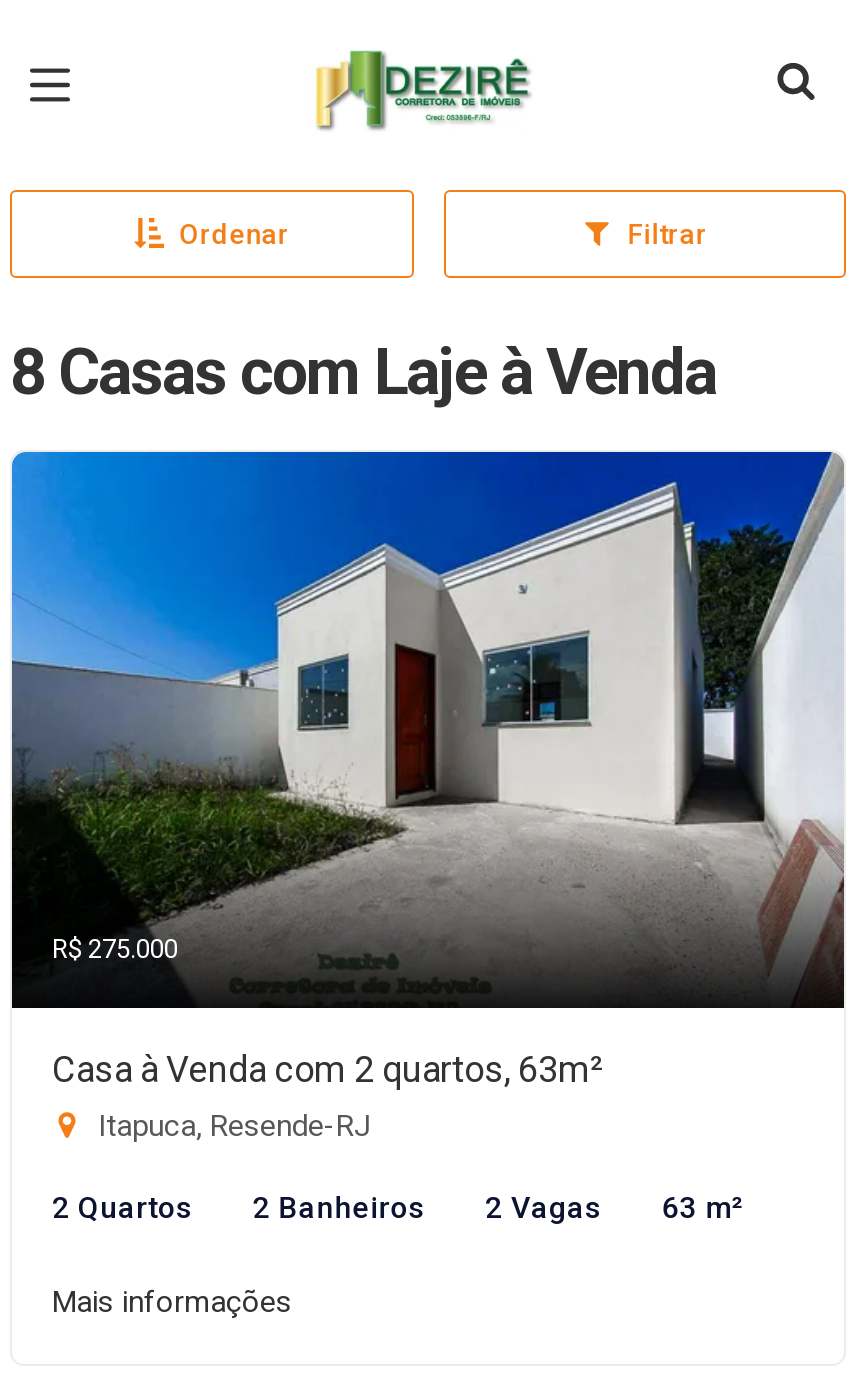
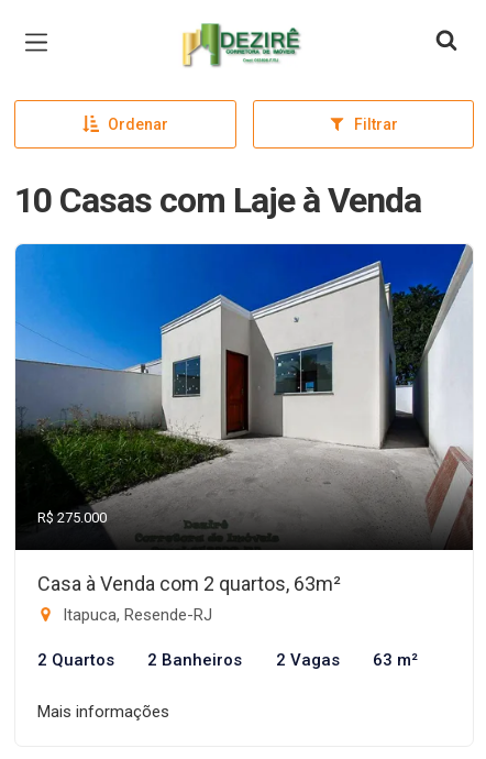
- 8 Casas com Laje à Venda
+ 10 Casas com Laje à Venda
